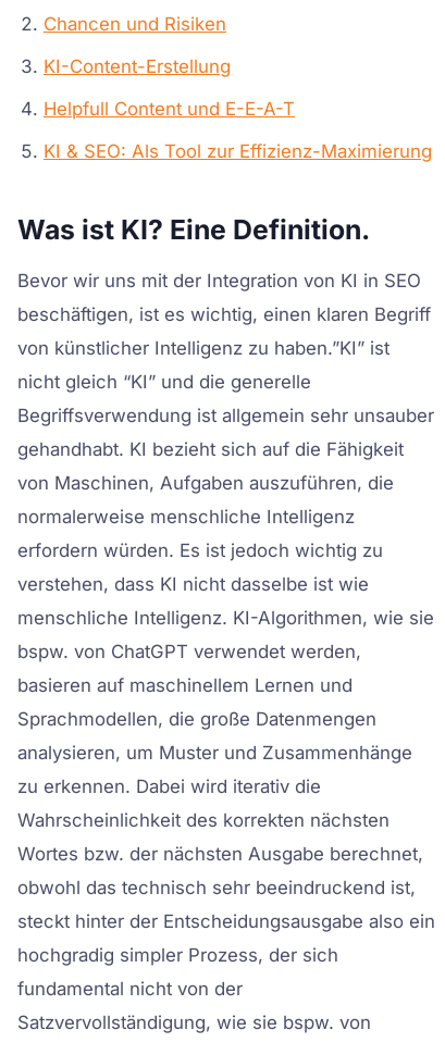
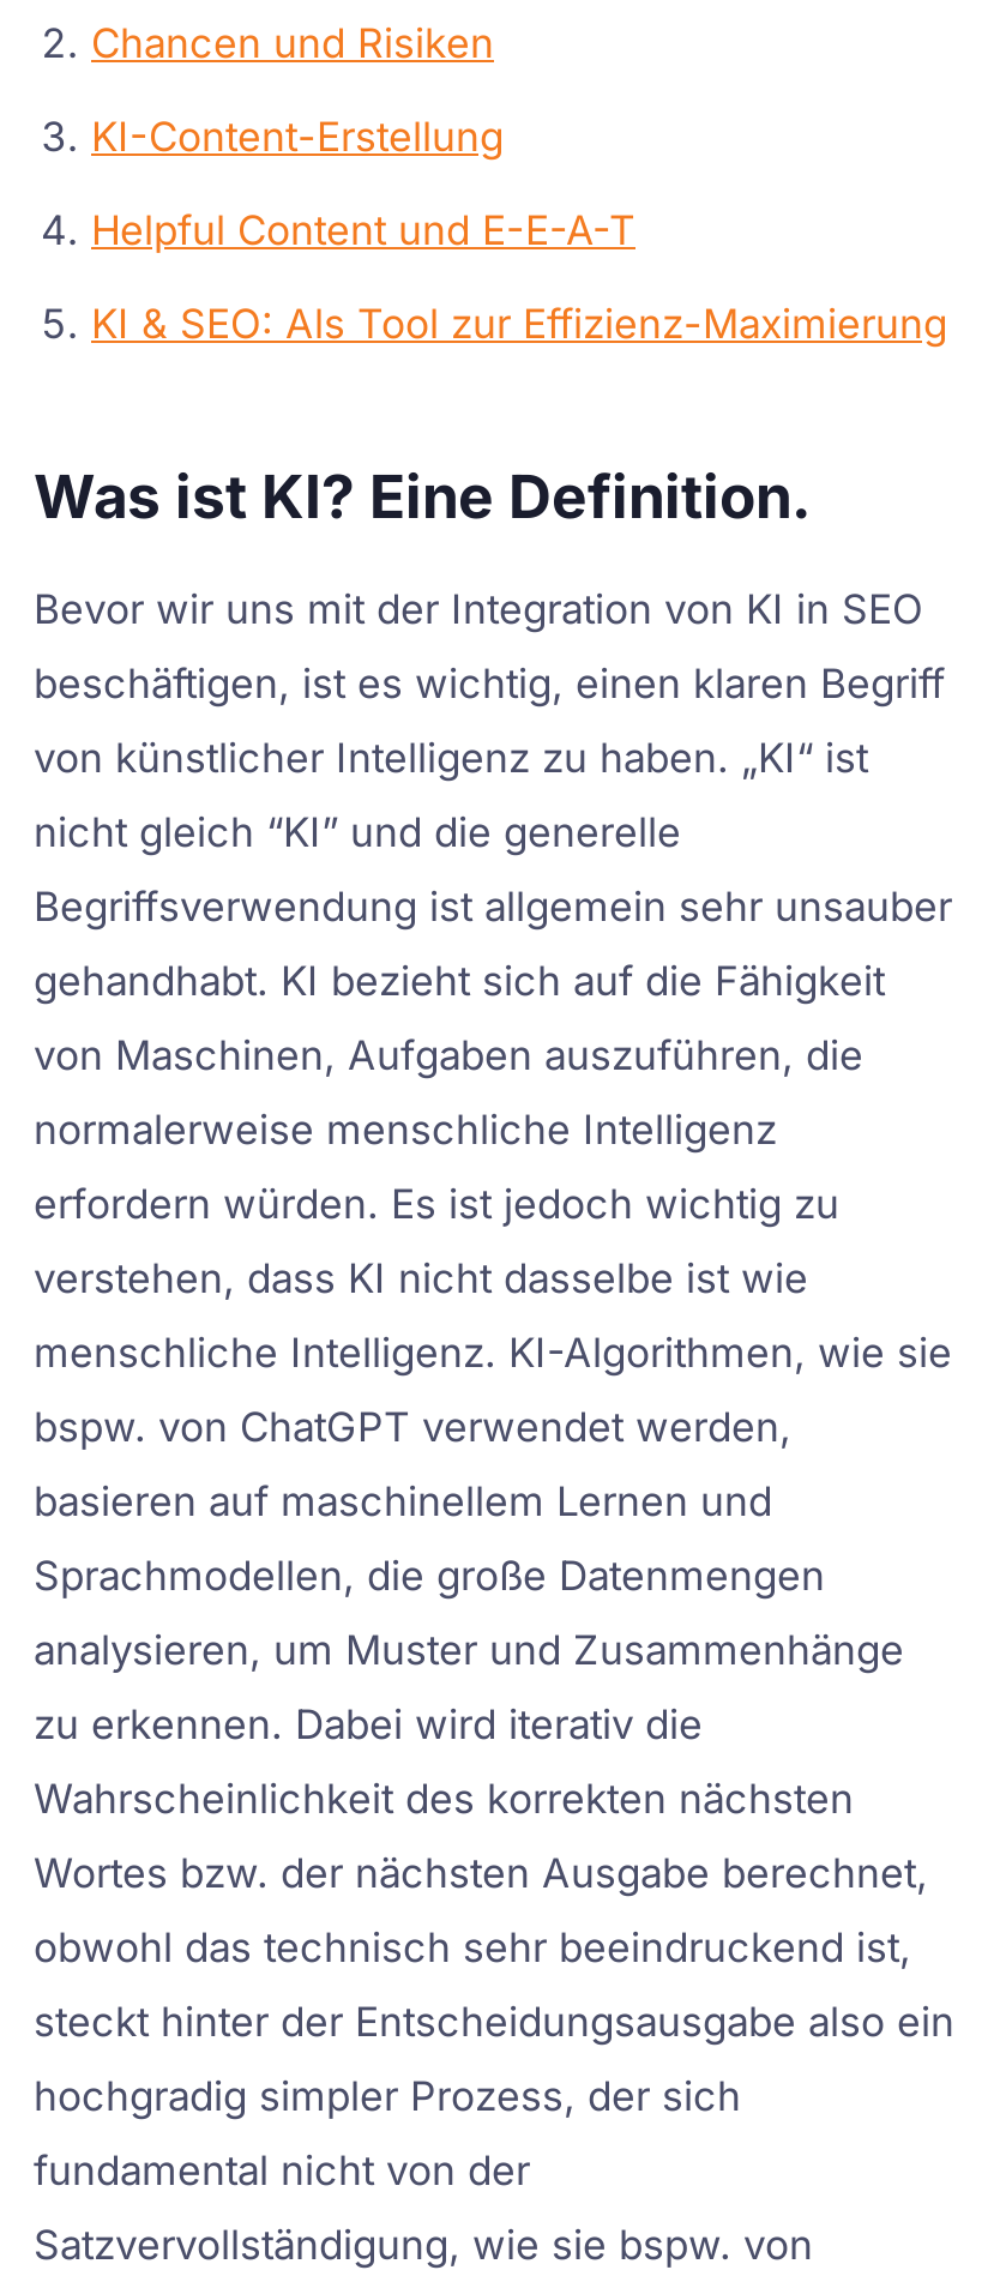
- Helpfull Content und E-E-A-T
+ Helpful Content und E-E-A-T

- von künstlicher Intelligenz zu haben.”KI” ist
+ von künstlicher Intelligenz zu haben. „KI“ ist
